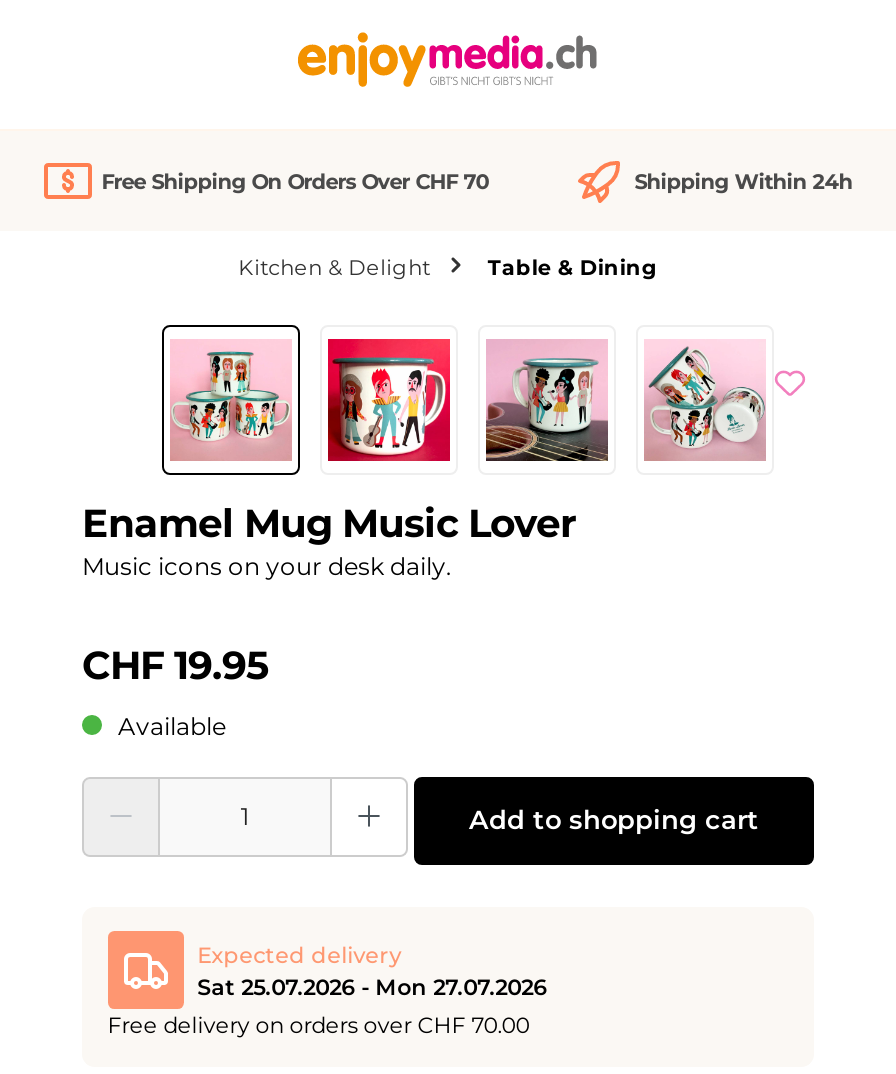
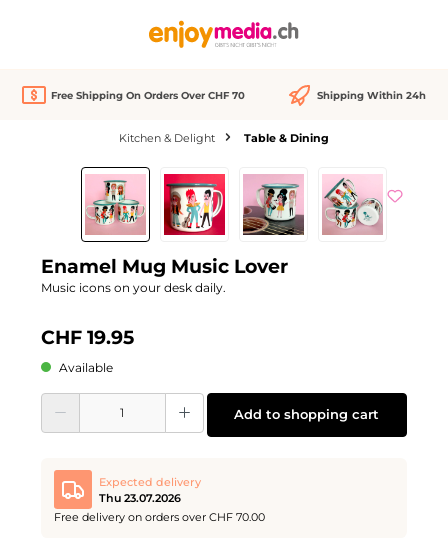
- Sat 25.07.2026 - Mon 27.07.2026
+ Thu 23.07.2026
